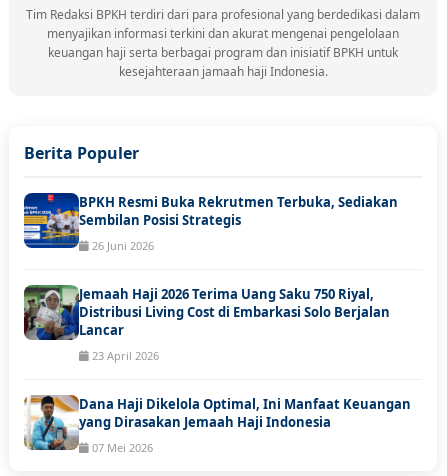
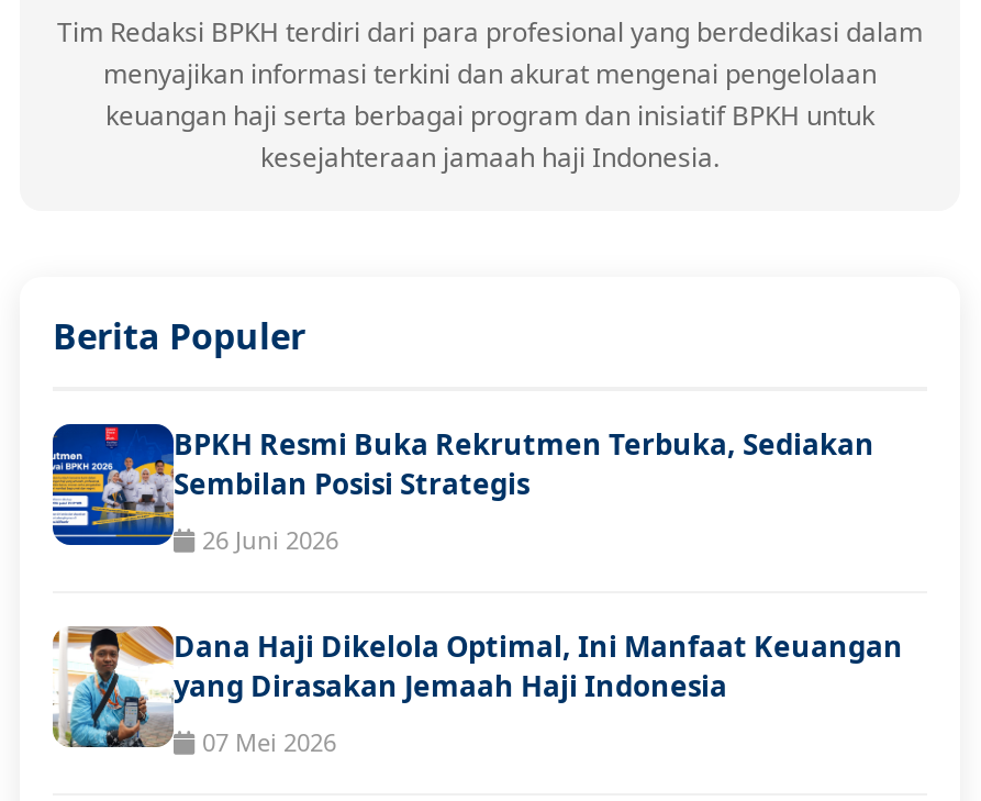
- [image]
- Jemaah Haji 2026 Terima Uang Saku 750 Riyal,
- Distribusi Living Cost di Embarkasi Solo Berjalan
- Lancar
- 23 April 2026
